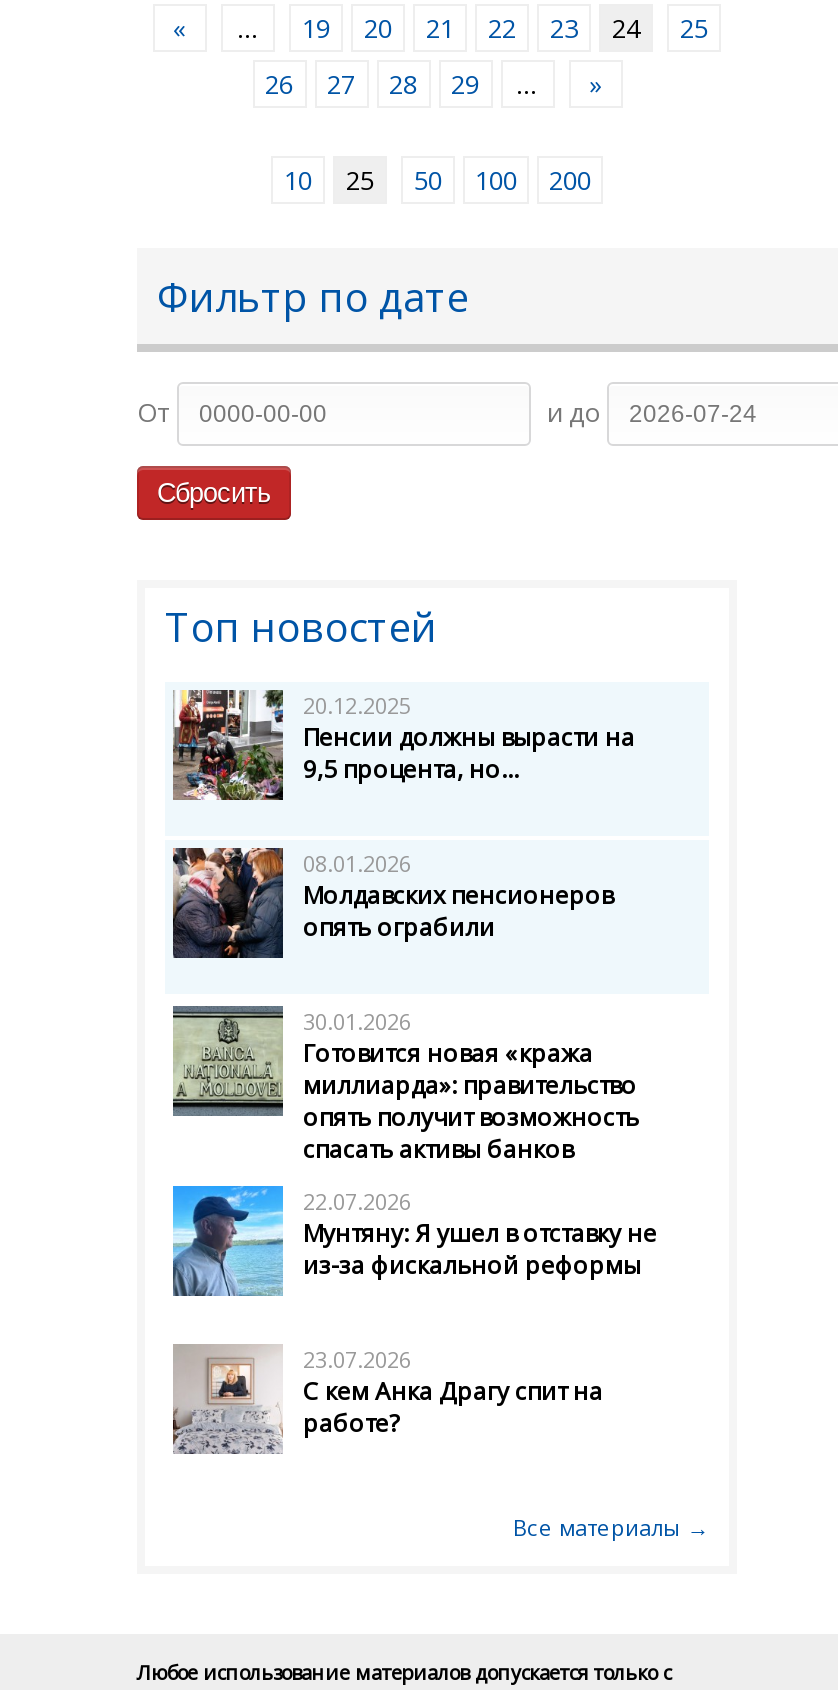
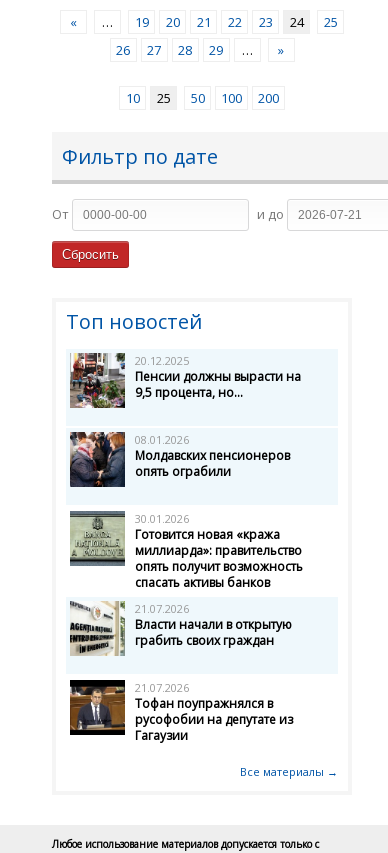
- [image]
- 22.07.2026
- Мунтяну: Я ушел в отставку не
- из-за фискальной реформы
+ [image]
+ 21.07.2026
+ Власти начали в открытую
+ грабить своих граждан

- [image]
- 23.07.2026
- С кем Анка Драгу спит на
- работе?
+ [image]
+ 21.07.2026
+ Тофан поупражнялся в
+ русофобии на депутате из
+ Гагаузии
